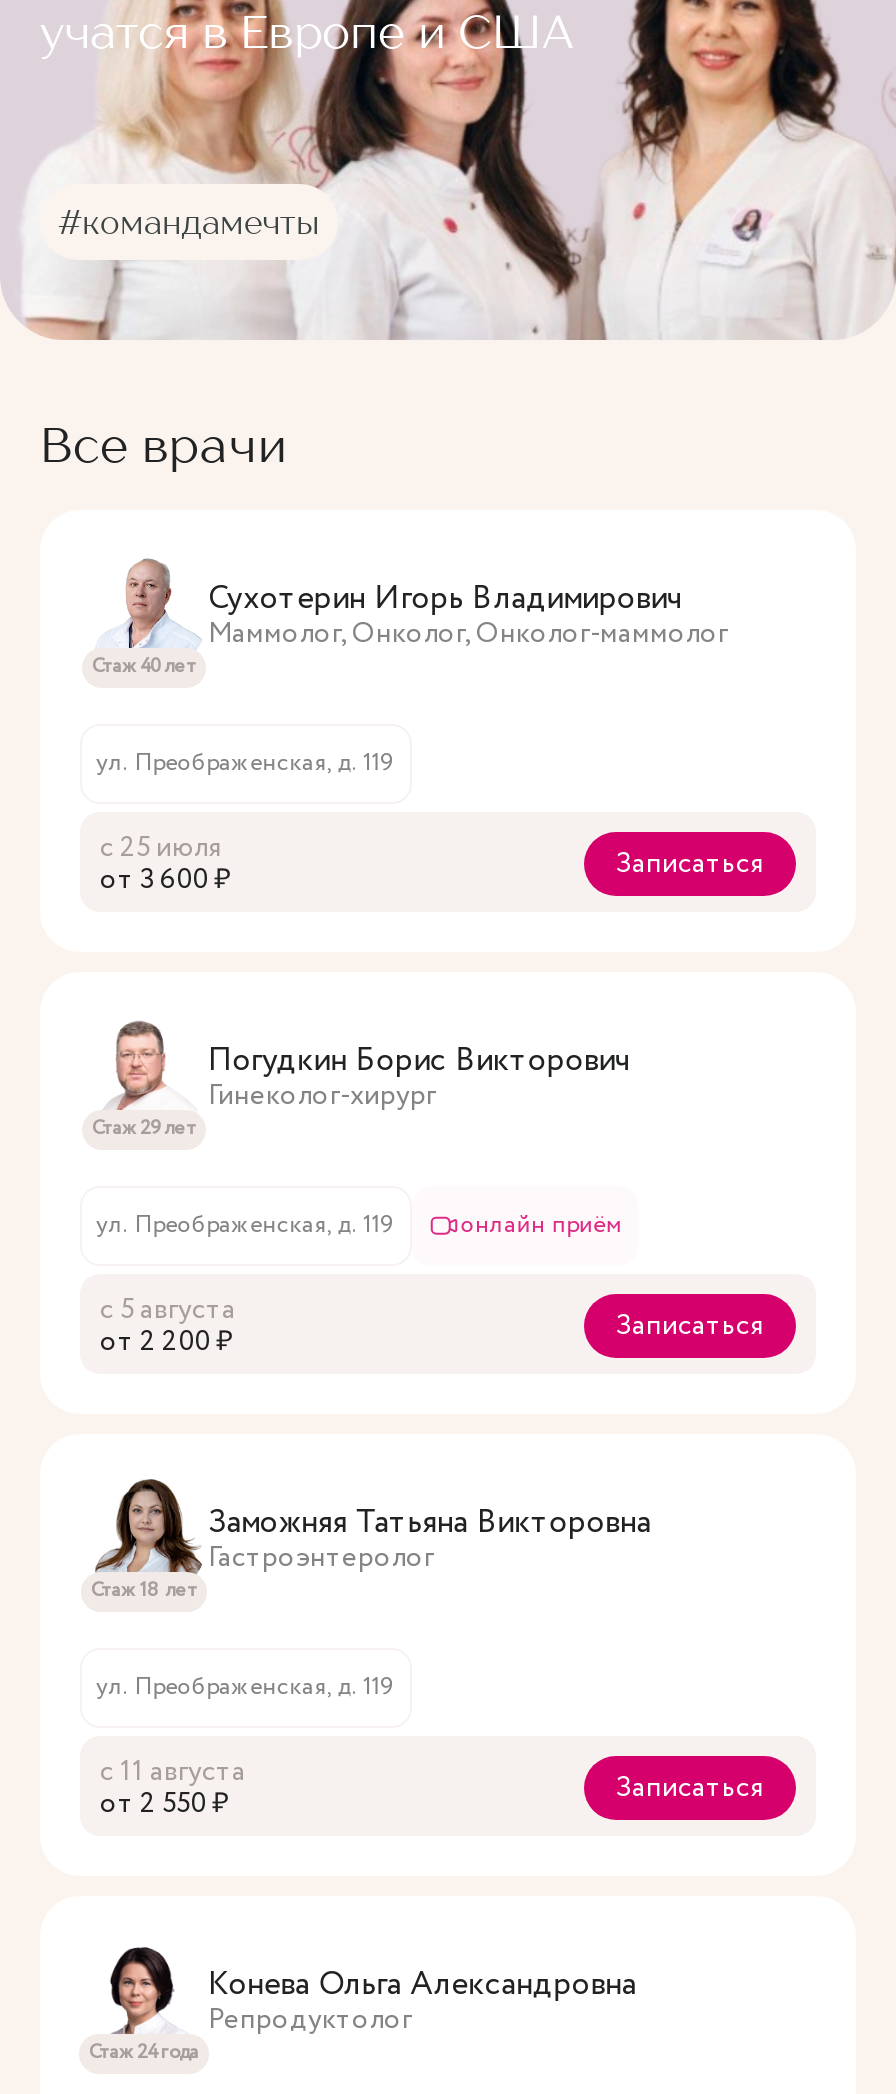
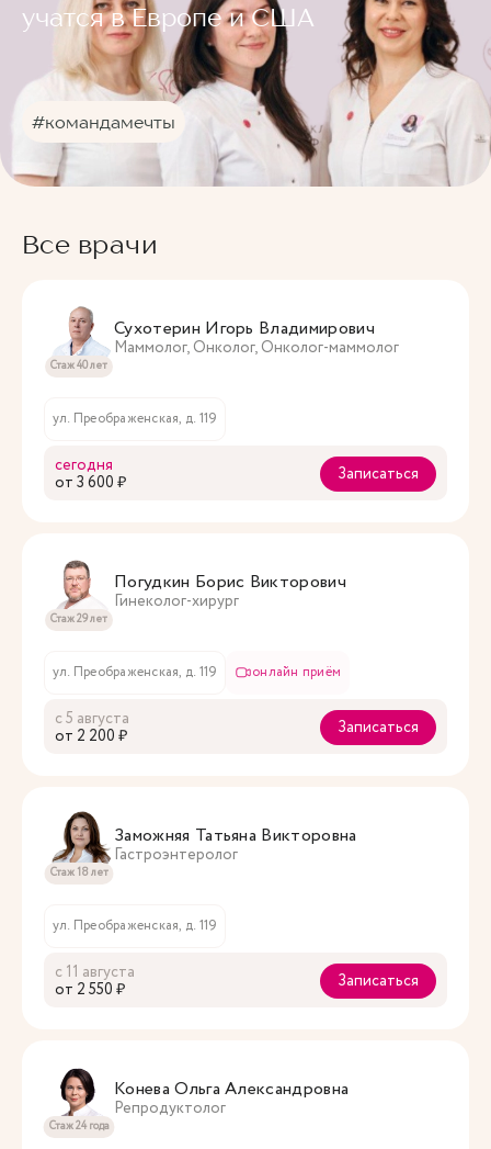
- с 25 июля
+ сегодня
